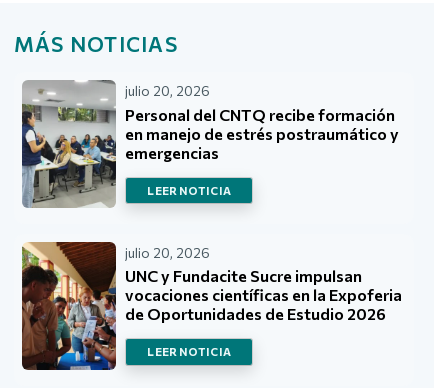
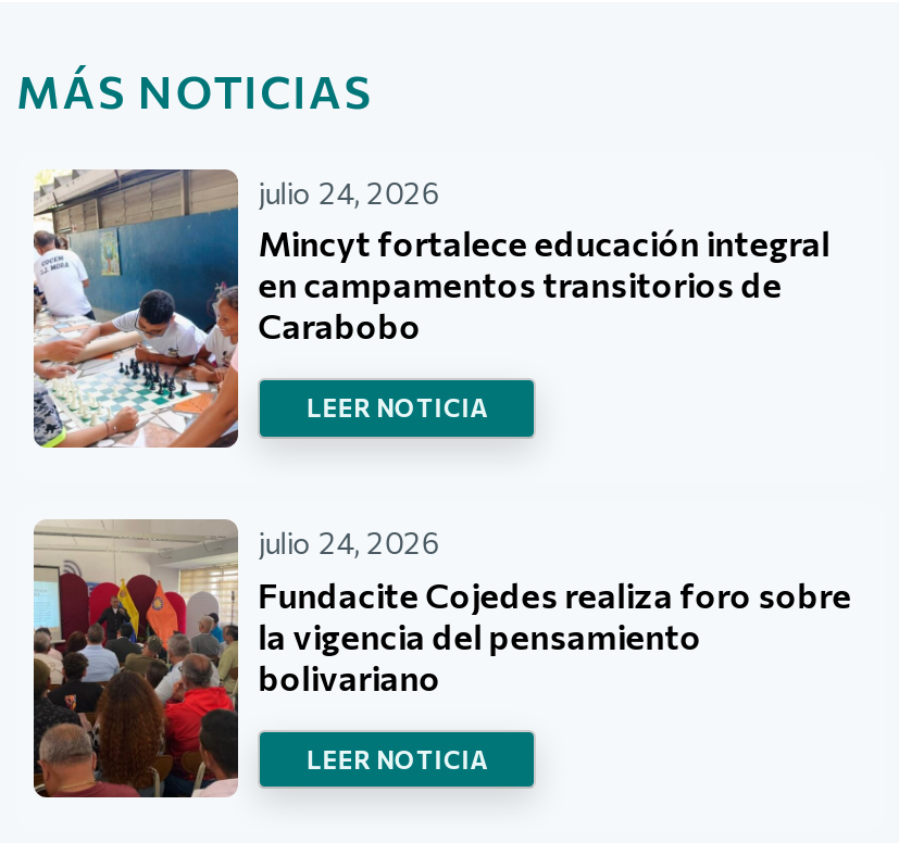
- [image]
- julio 20, 2026
- Personal del CNTQ recibe formación
- en manejo de estrés postraumático y
- emergencias
+ [image]
+ julio 24, 2026
+ Mincyt fortalece educación integral
+ en campamentos transitorios de
+ Carabobo

- [image]
- julio 20, 2026
- UNC y Fundacite Sucre impulsan
- vocaciones científicas en la Expoferia
- de Oportunidades de Estudio 2026
+ [image]
+ julio 24, 2026
+ Fundacite Cojedes realiza foro sobre
+ la vigencia del pensamiento
+ bolivariano
